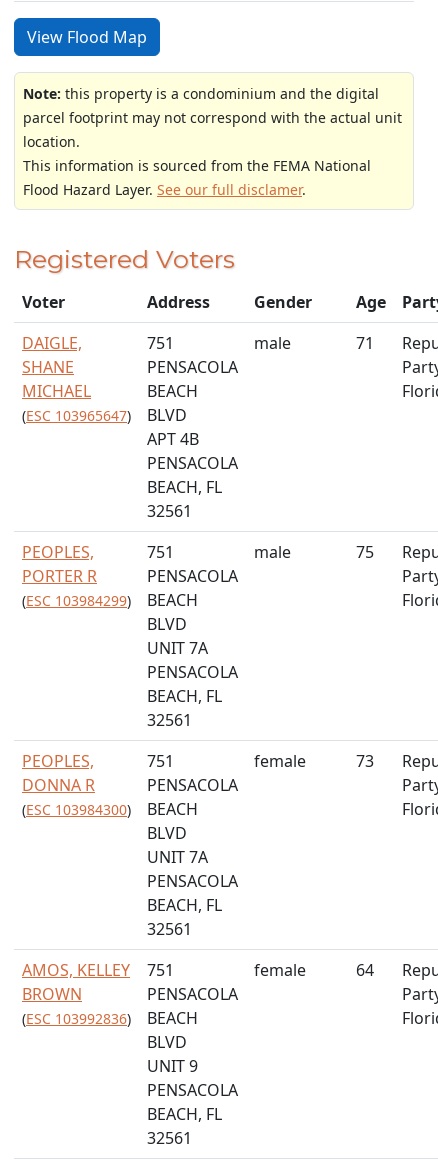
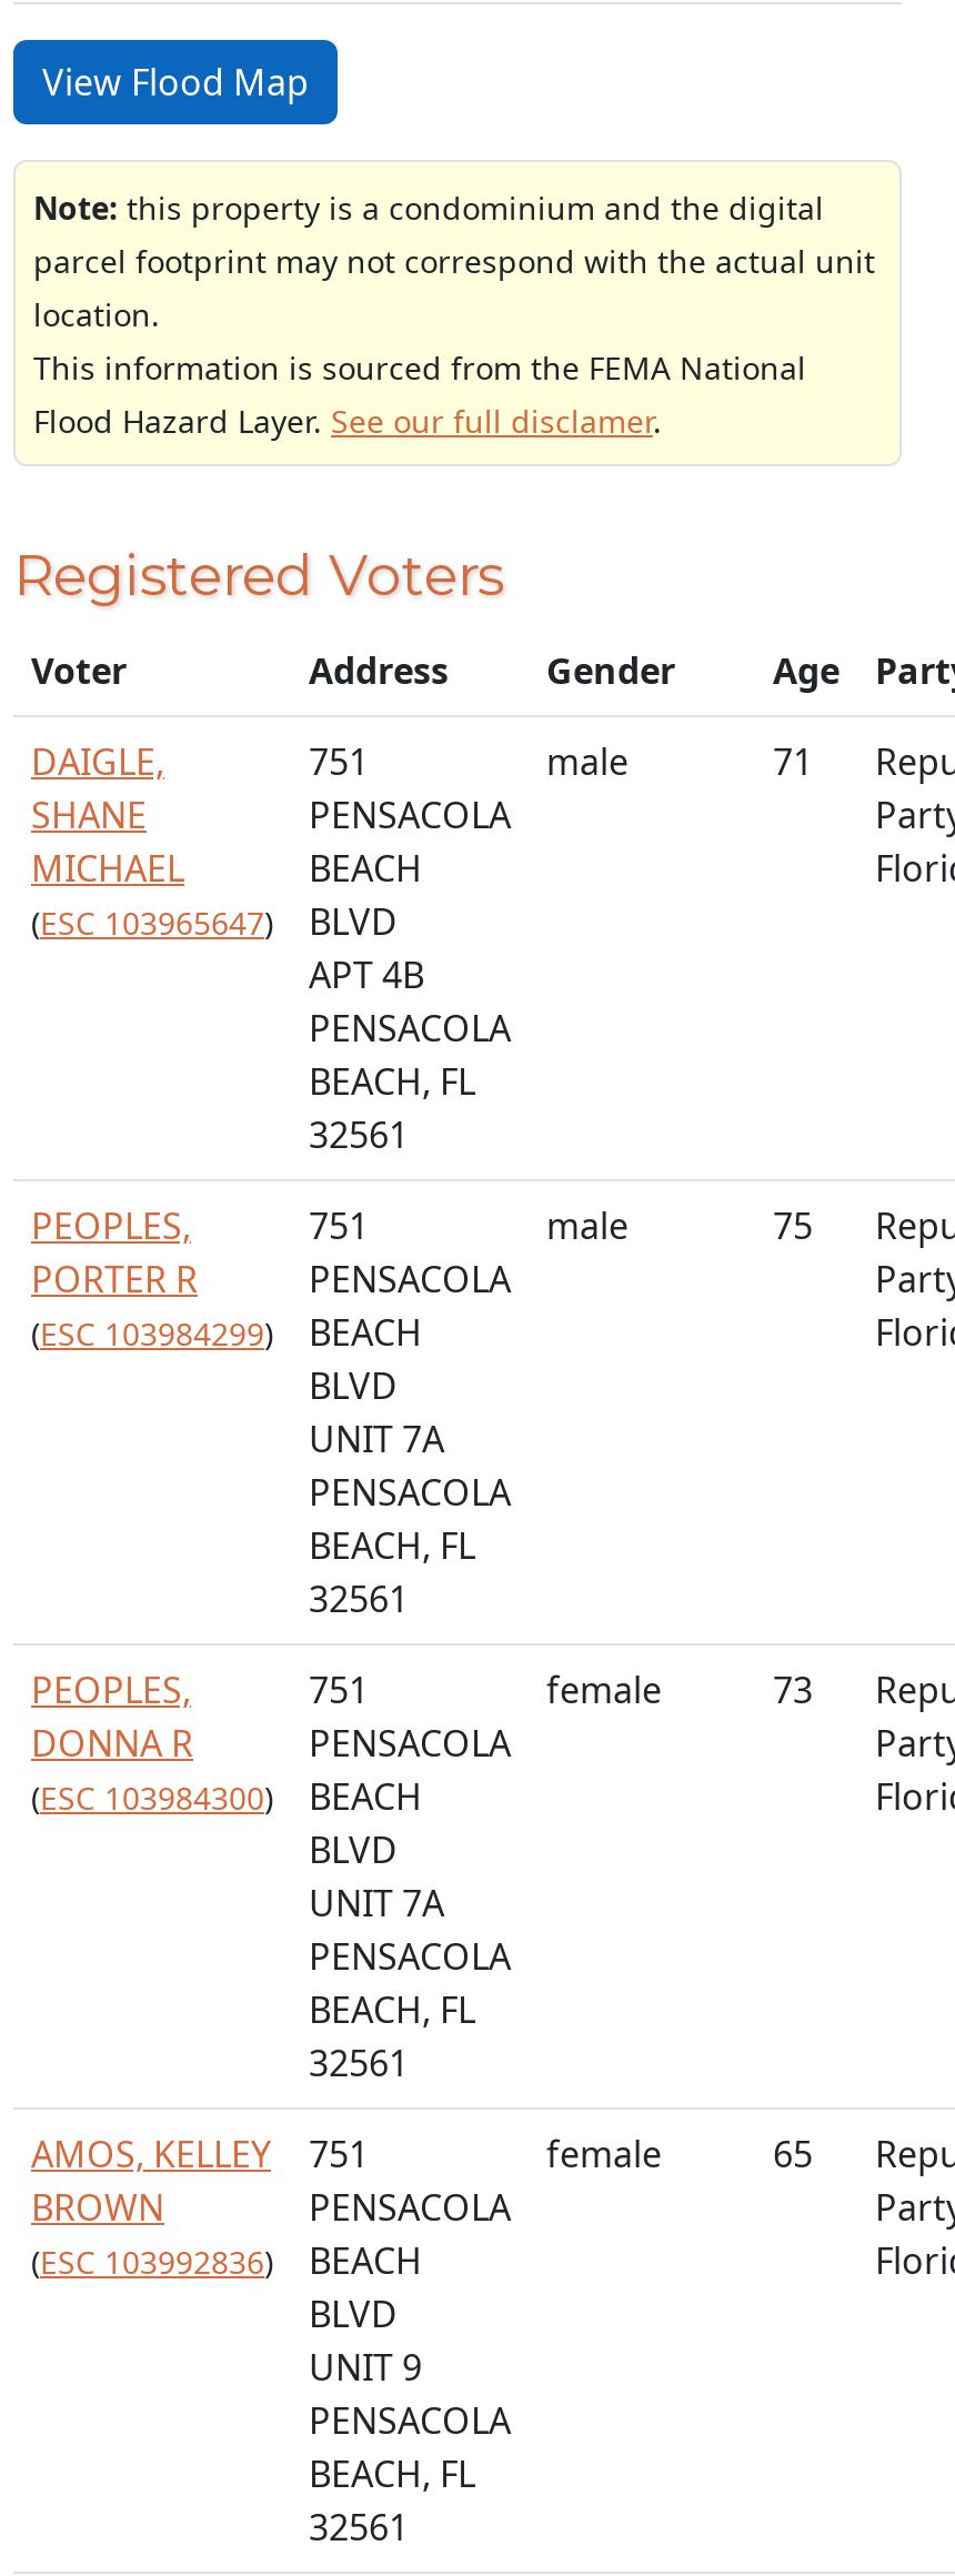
- 64
+ 65
